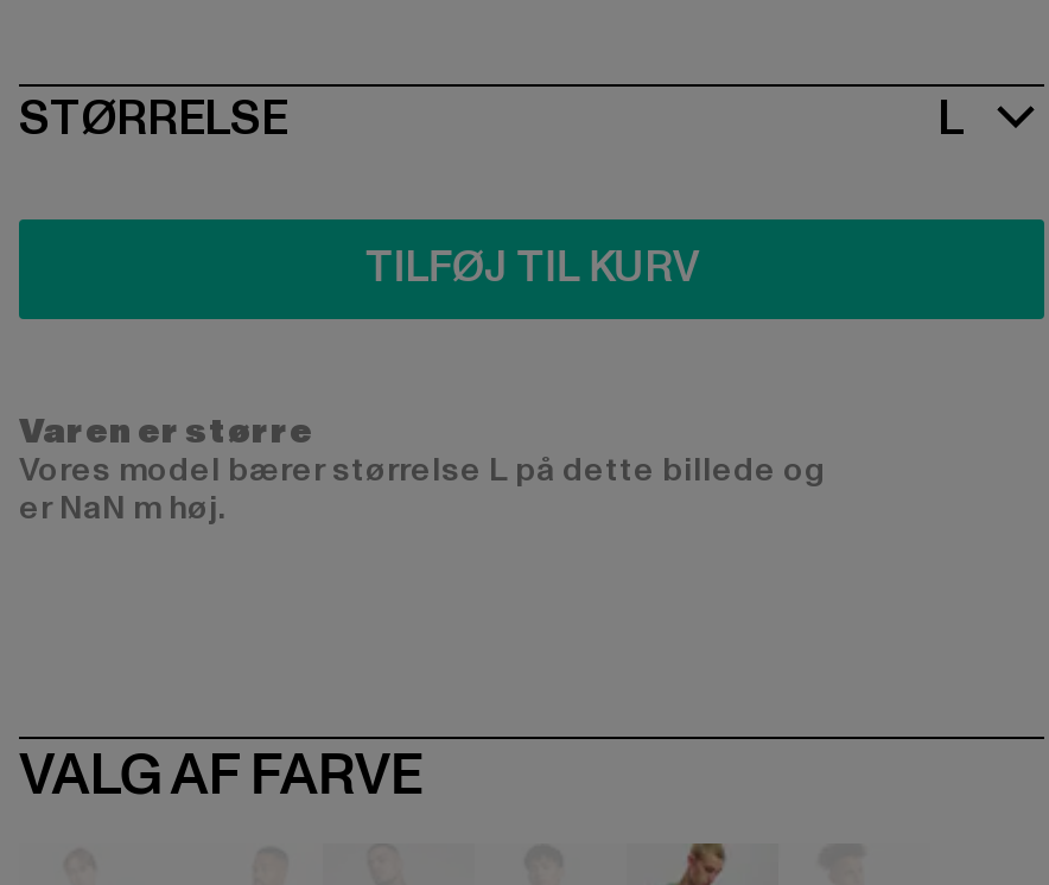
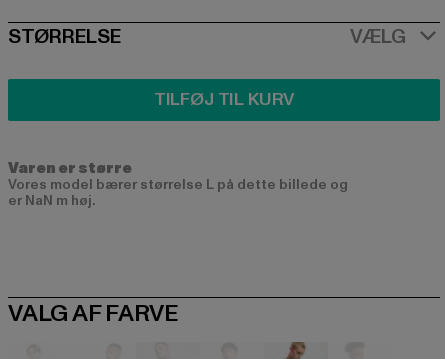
- L
+ VÆLG
